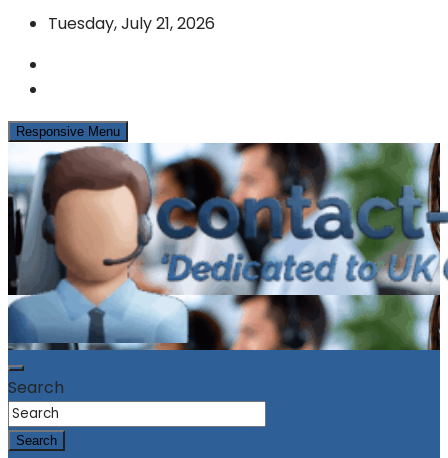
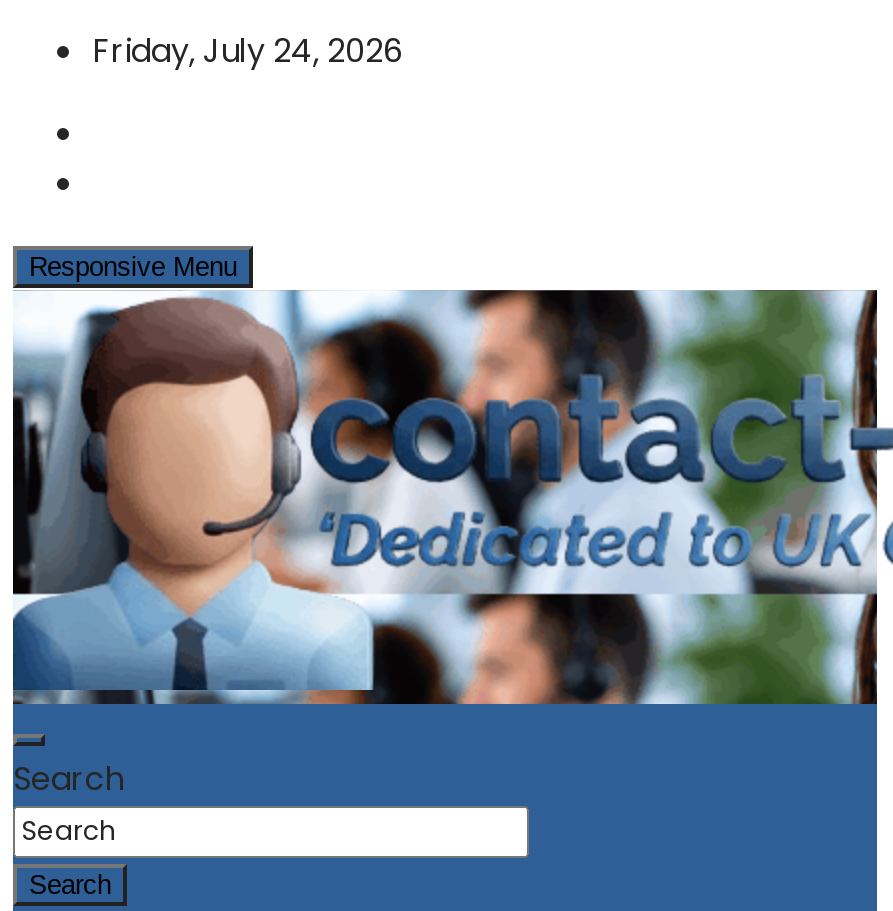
- Tuesday, July 21, 2026
+ Friday, July 24, 2026
